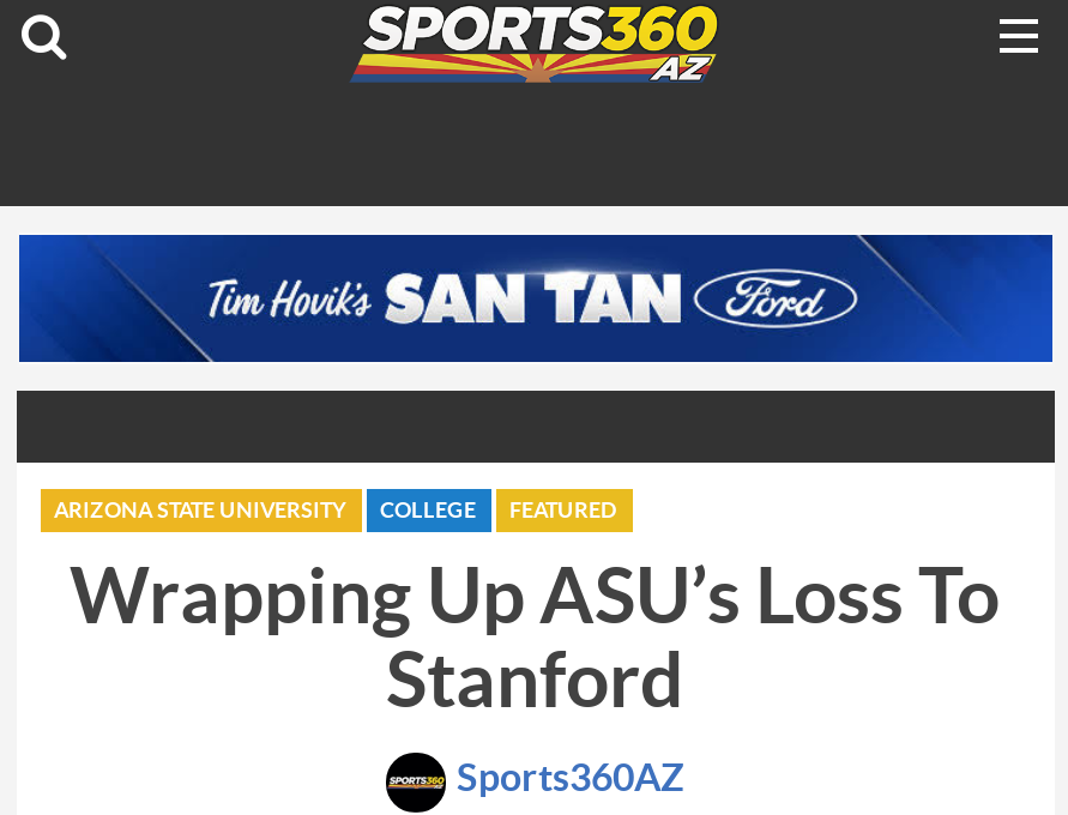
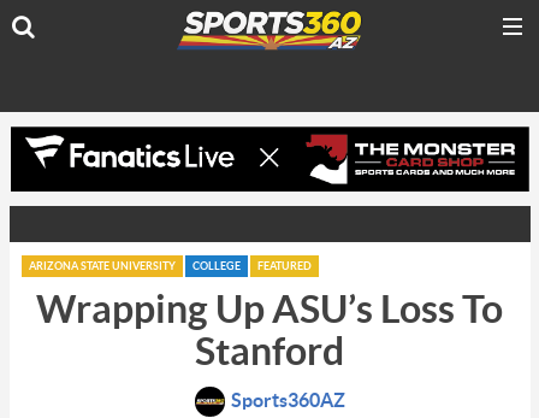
- [image]
+ [image]
